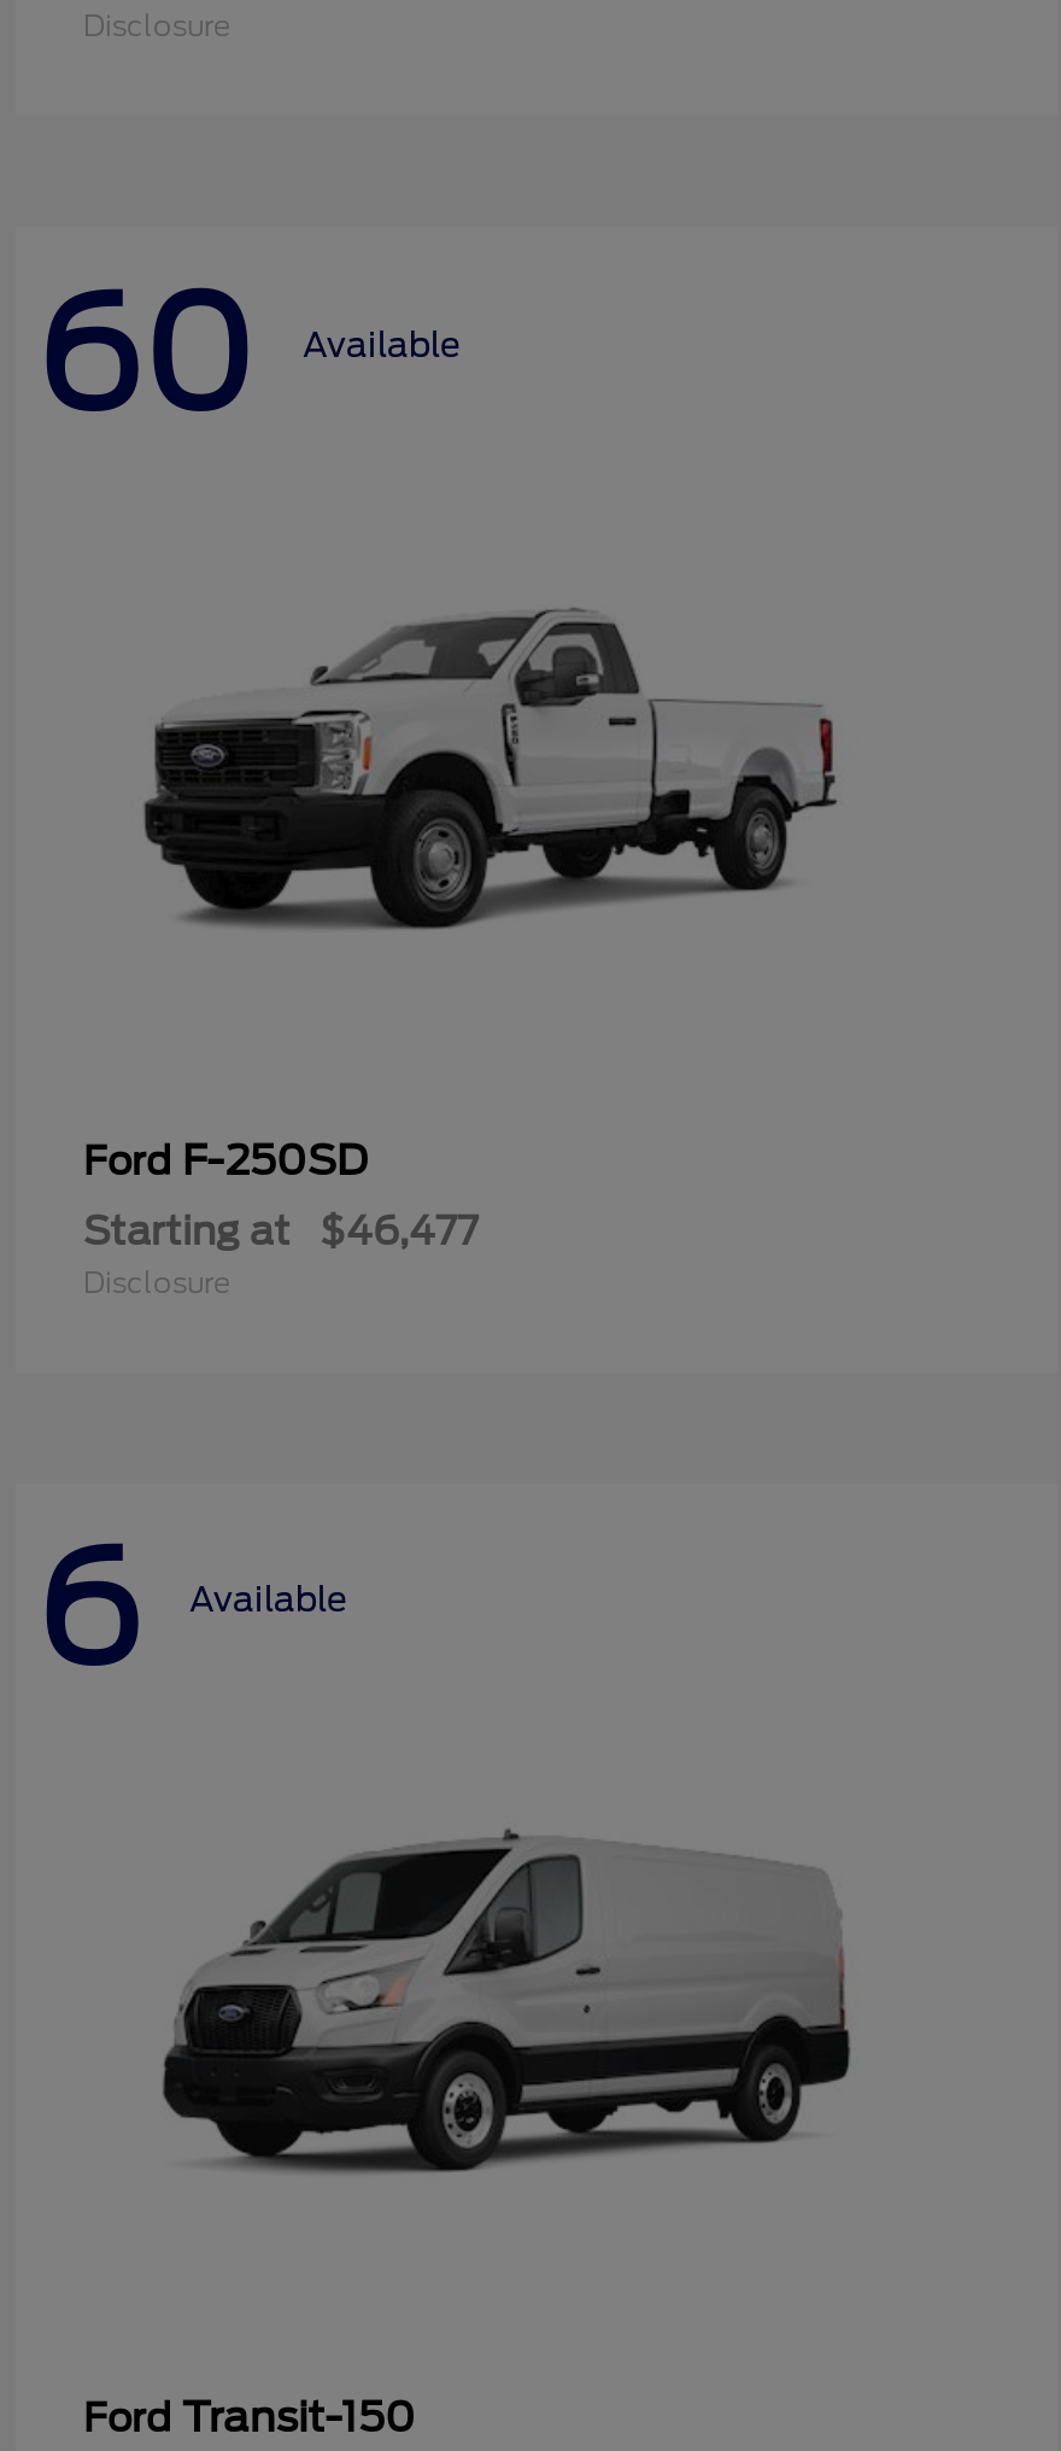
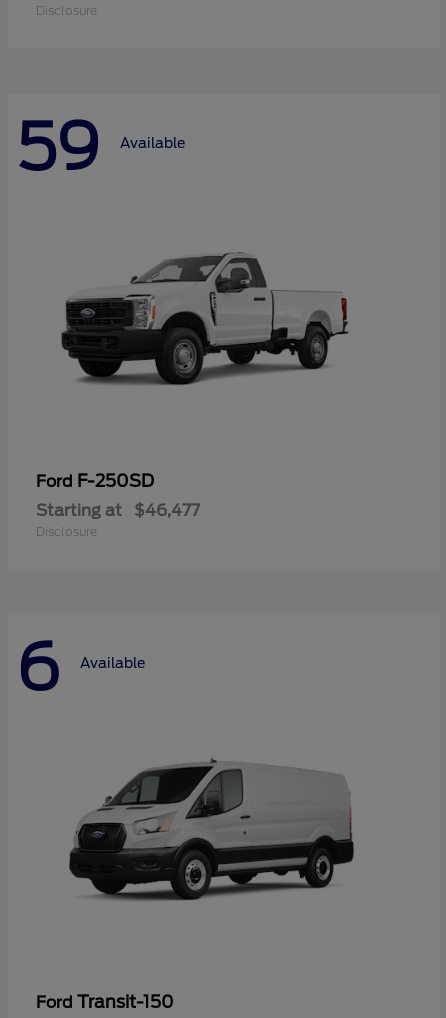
- 60 Available
+ 59 Available
